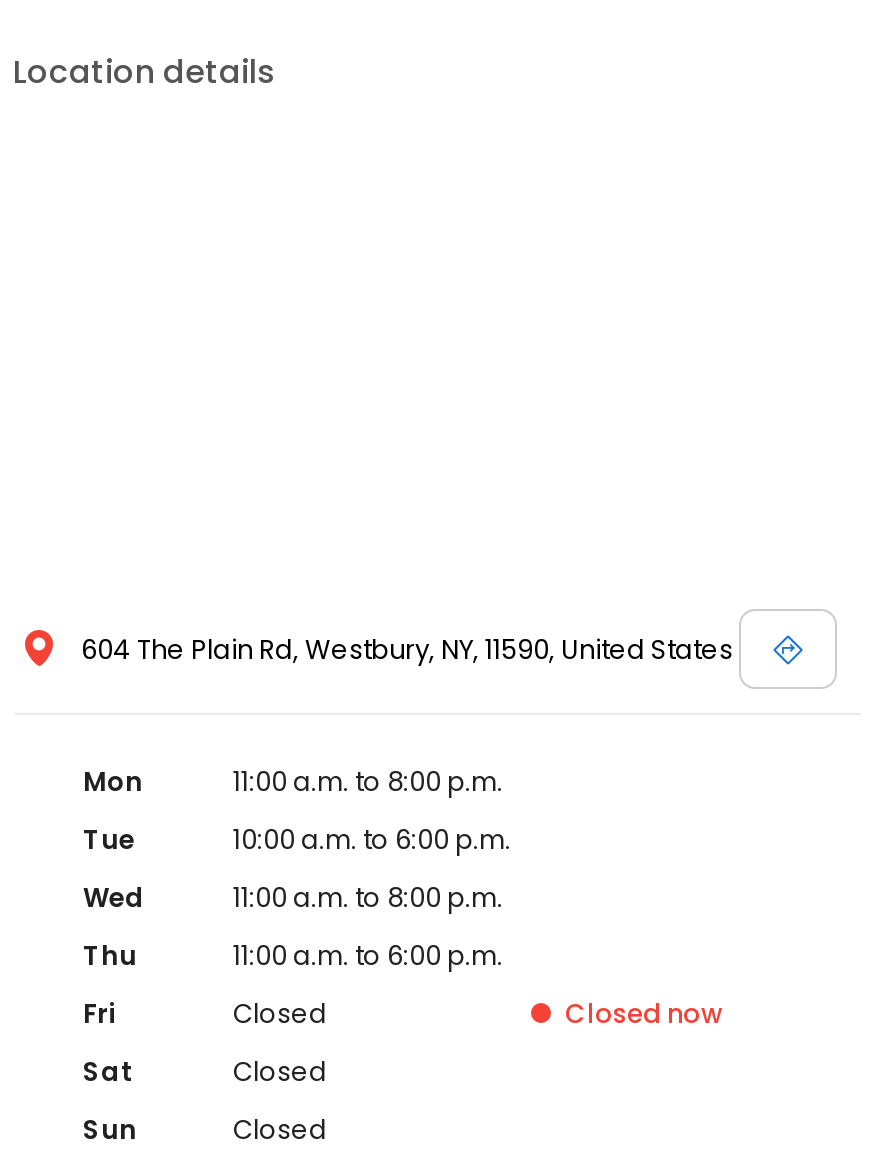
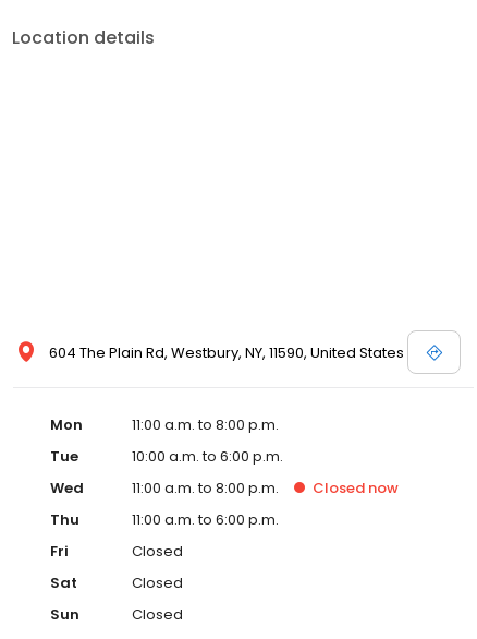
moved up: Closed now
